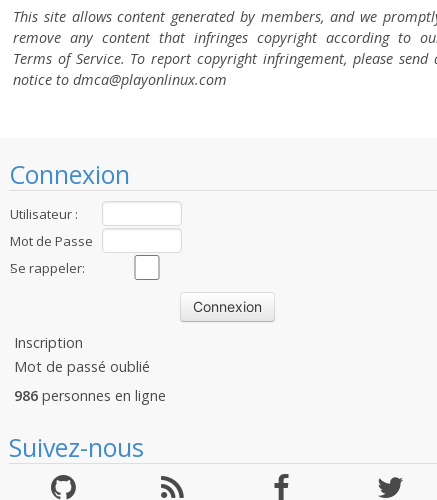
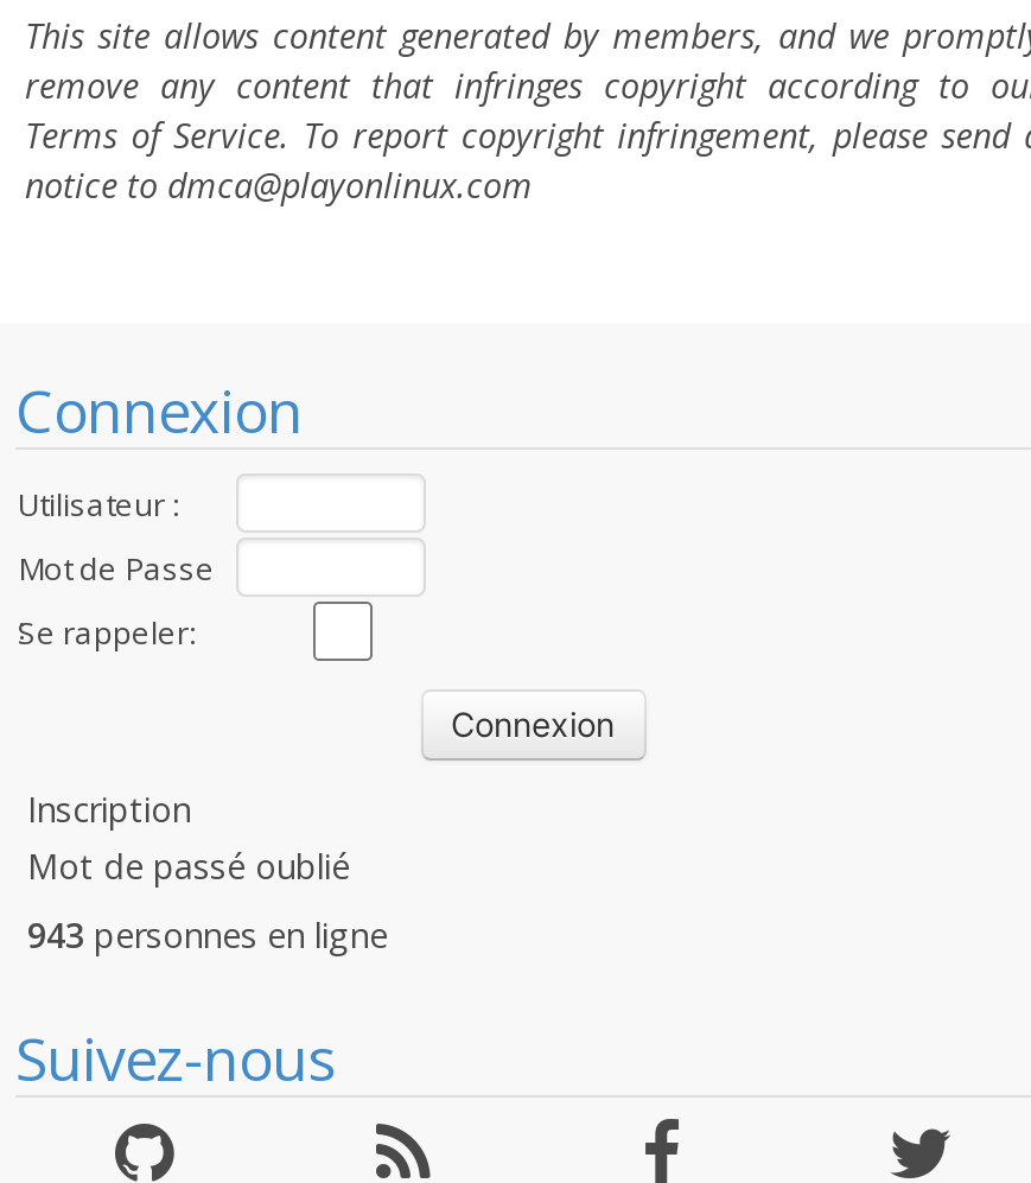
- 986 personnes en ligne
+ 943 personnes en ligne
